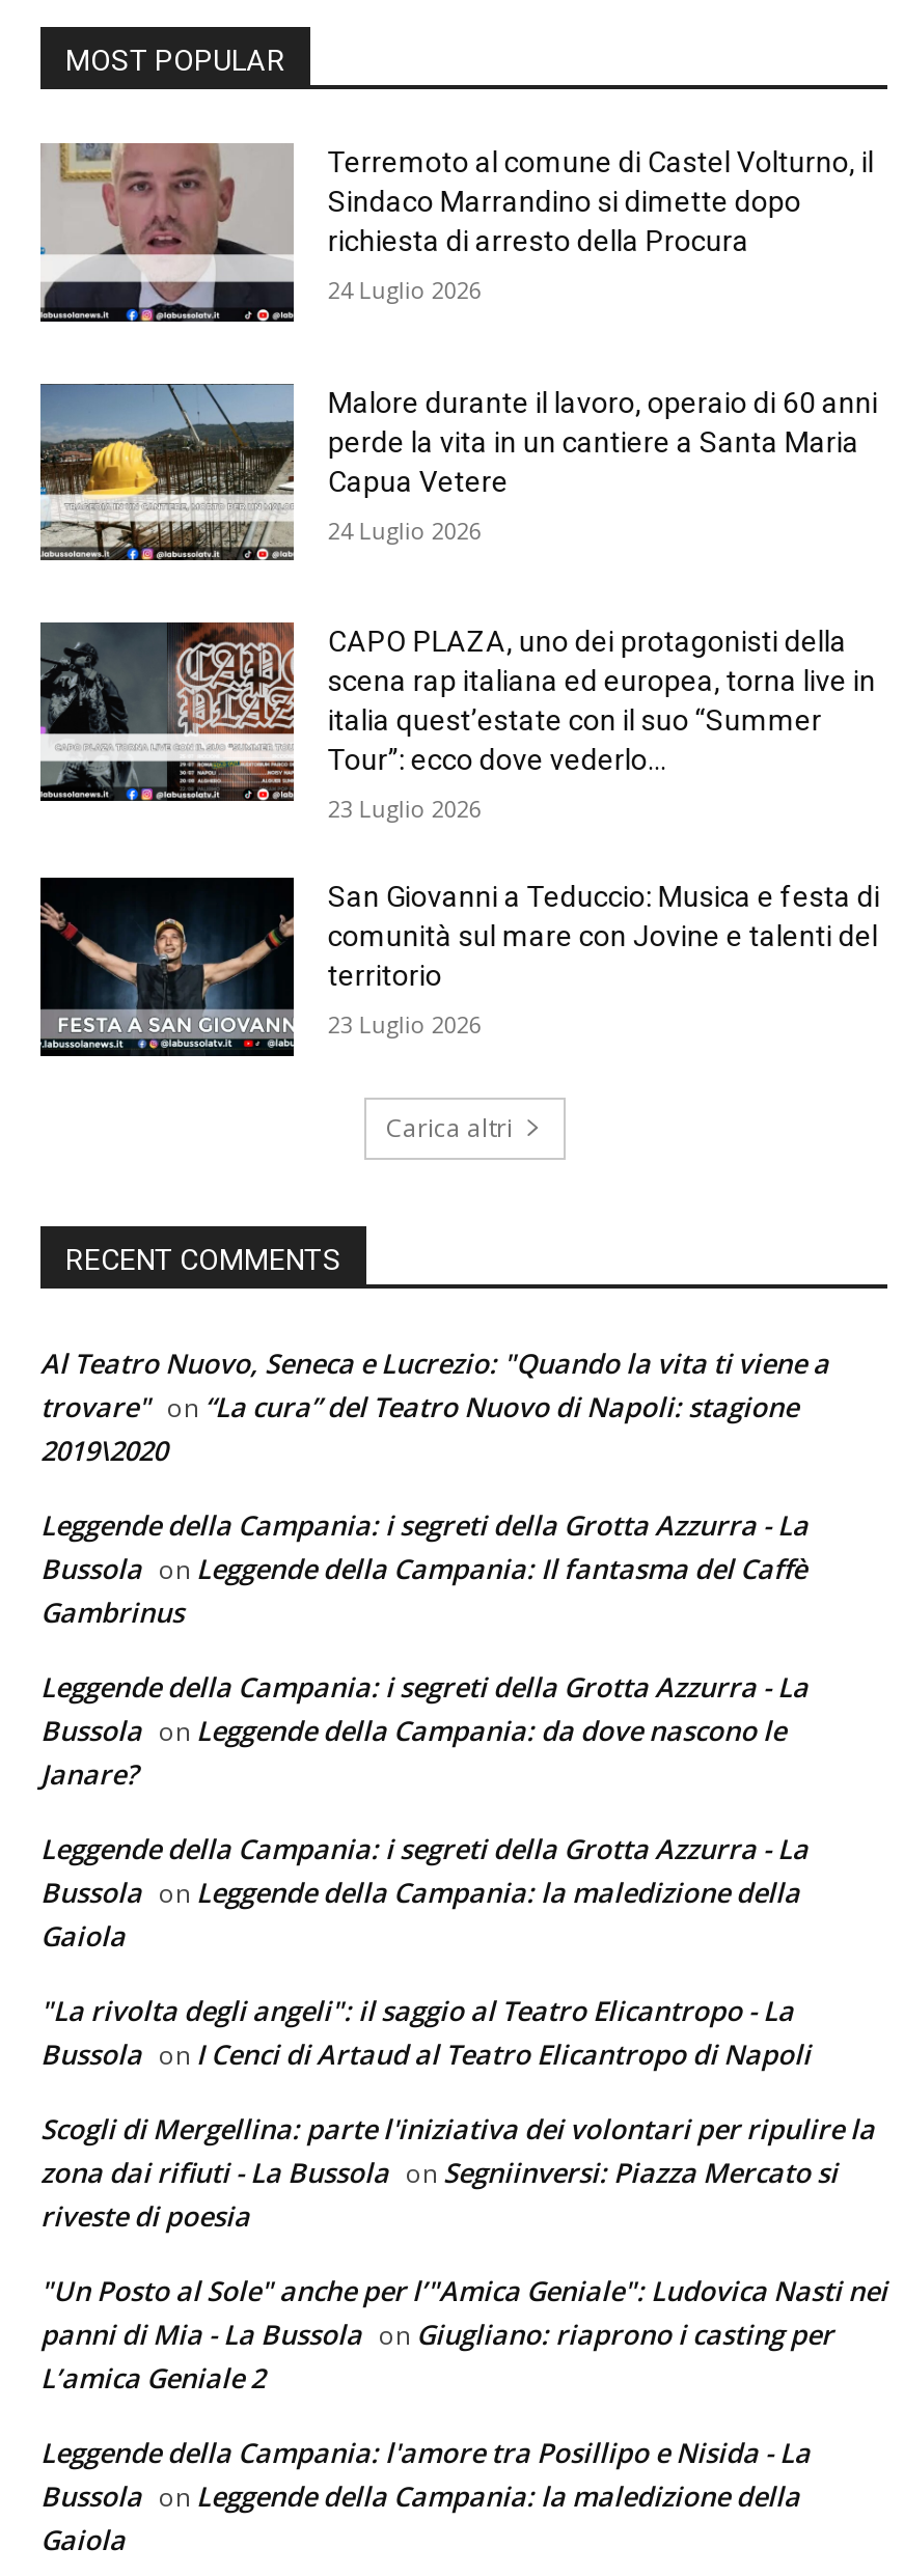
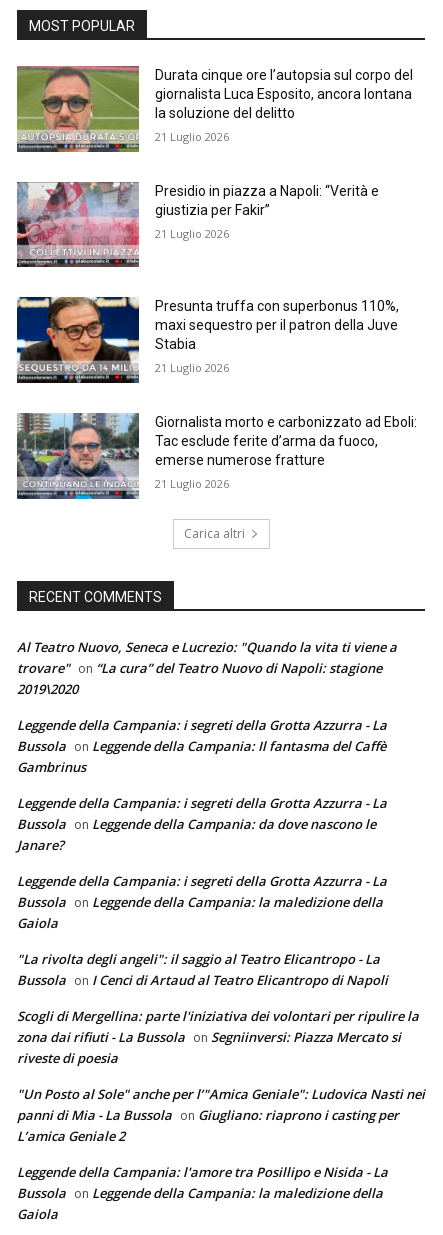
- [image]
- Terremoto al comune di Castel Volturno, il
- Sindaco Marrandino si dimette dopo
- richiesta di arresto della Procura
+ [image]
+ Durata cinque ore l’autopsia sul corpo del
+ giornalista Luca Esposito, ancora lontana
+ la soluzione del delitto

- 24 Luglio 2026
+ 21 Luglio 2026

- [image]
- Malore durante il lavoro, operaio di 60 anni
- perde la vita in un cantiere a Santa Maria
- Capua Vetere
+ [image]
+ Presidio in piazza a Napoli: “Verità e
+ giustizia per Fakir”

- 24 Luglio 2026
+ 21 Luglio 2026

- [image]
- CAPO PLAZA, uno dei protagonisti della
- scena rap italiana ed europea, torna live in
- italia quest’estate con il suo “Summer
- Tour”: ecco dove vederlo...
+ [image]
+ Presunta truffa con superbonus 110%,
+ maxi sequestro per il patron della Juve
+ Stabia

- 23 Luglio 2026
+ 21 Luglio 2026

- [image]
- San Giovanni a Teduccio: Musica e festa di
- comunità sul mare con Jovine e talenti del
- territorio
+ [image]
+ Giornalista morto e carbonizzato ad Eboli:
+ Tac esclude ferite d’arma da fuoco,
+ emerse numerose fratture

- 23 Luglio 2026
+ 21 Luglio 2026
